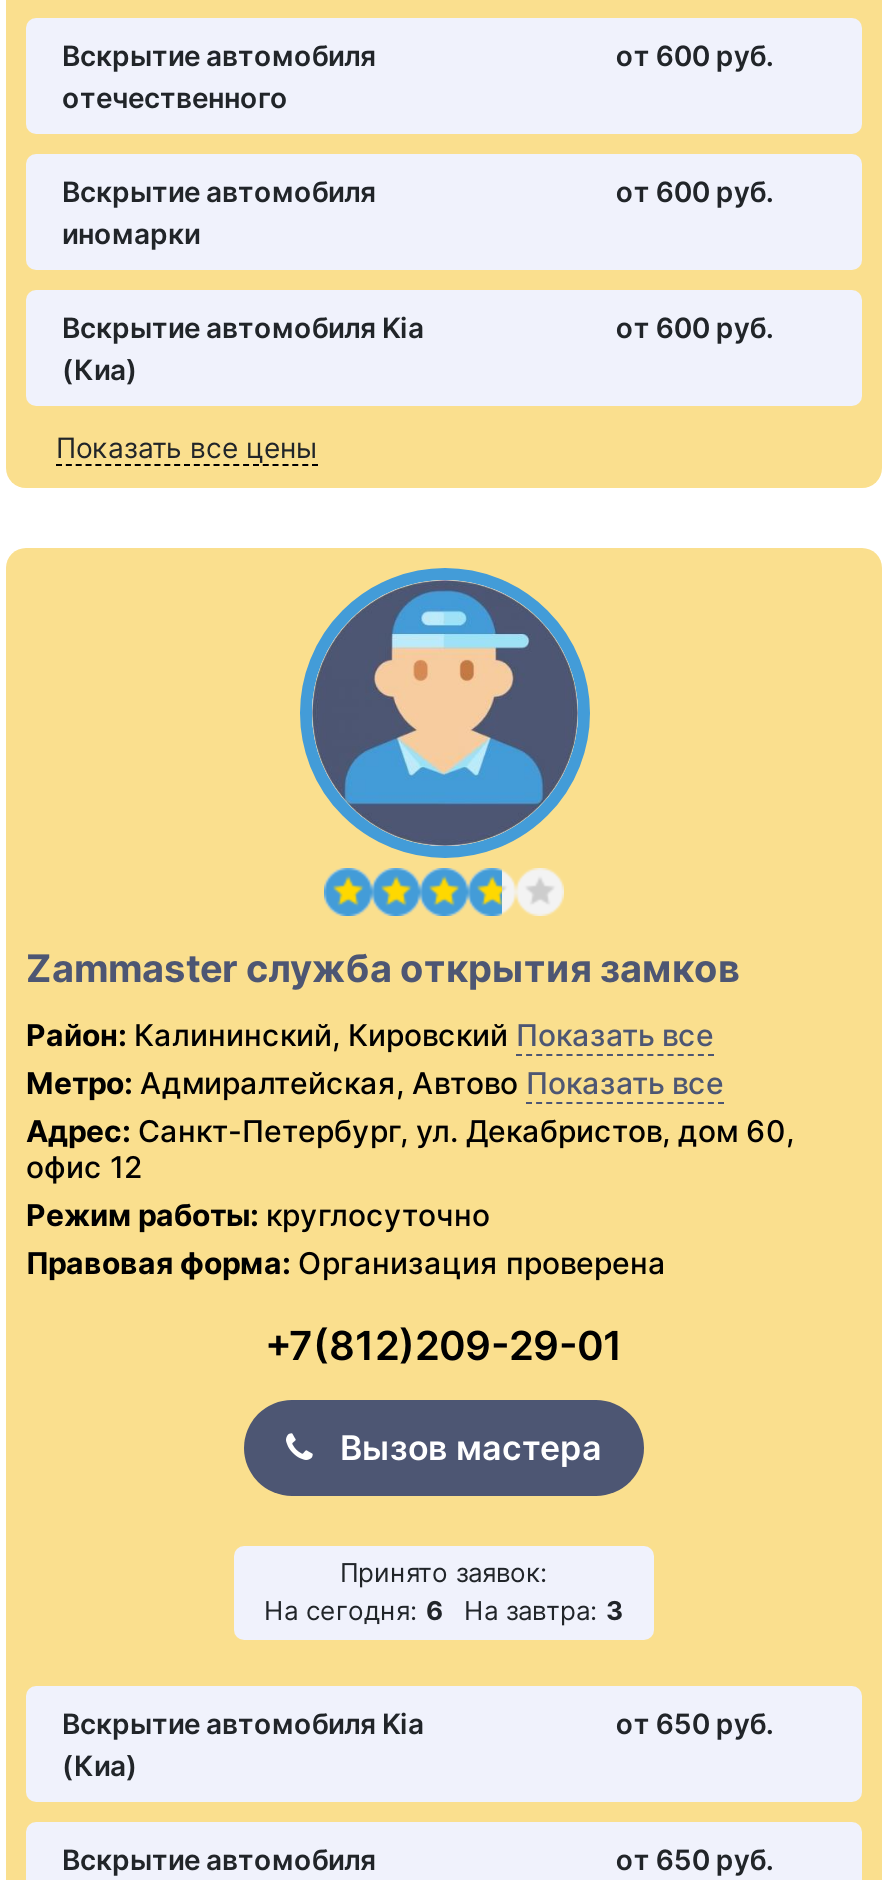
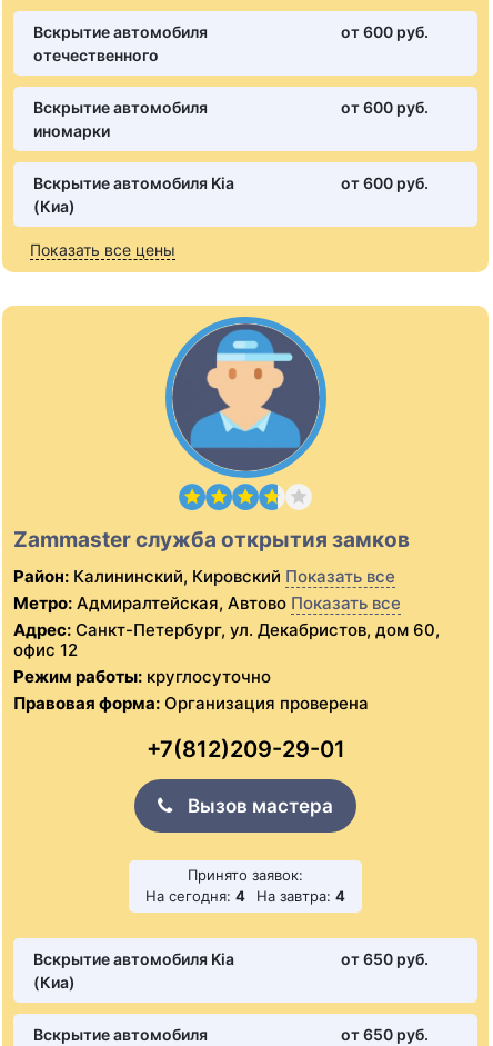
- На сегодня: 6
+ На сегодня: 4

- На завтра: 3
+ На завтра: 4
